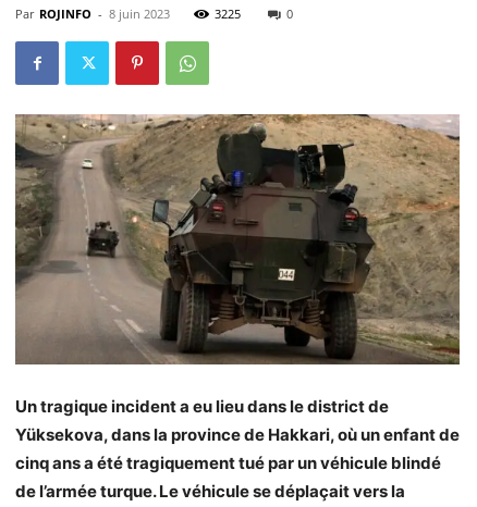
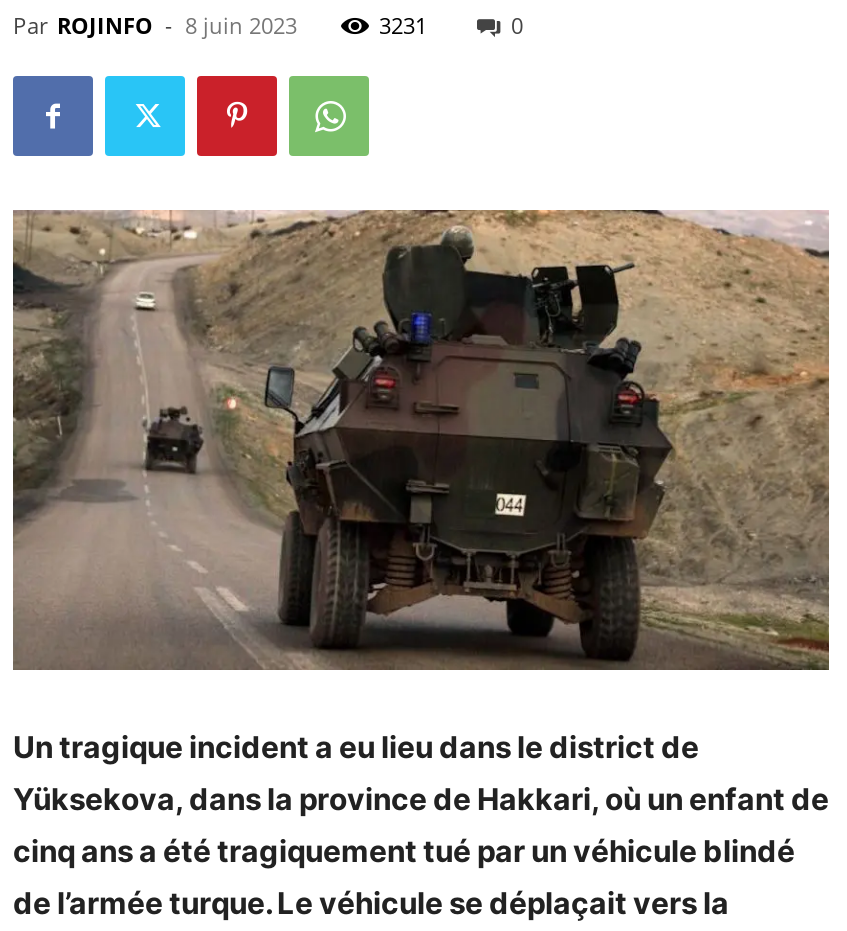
- 3225
+ 3231
